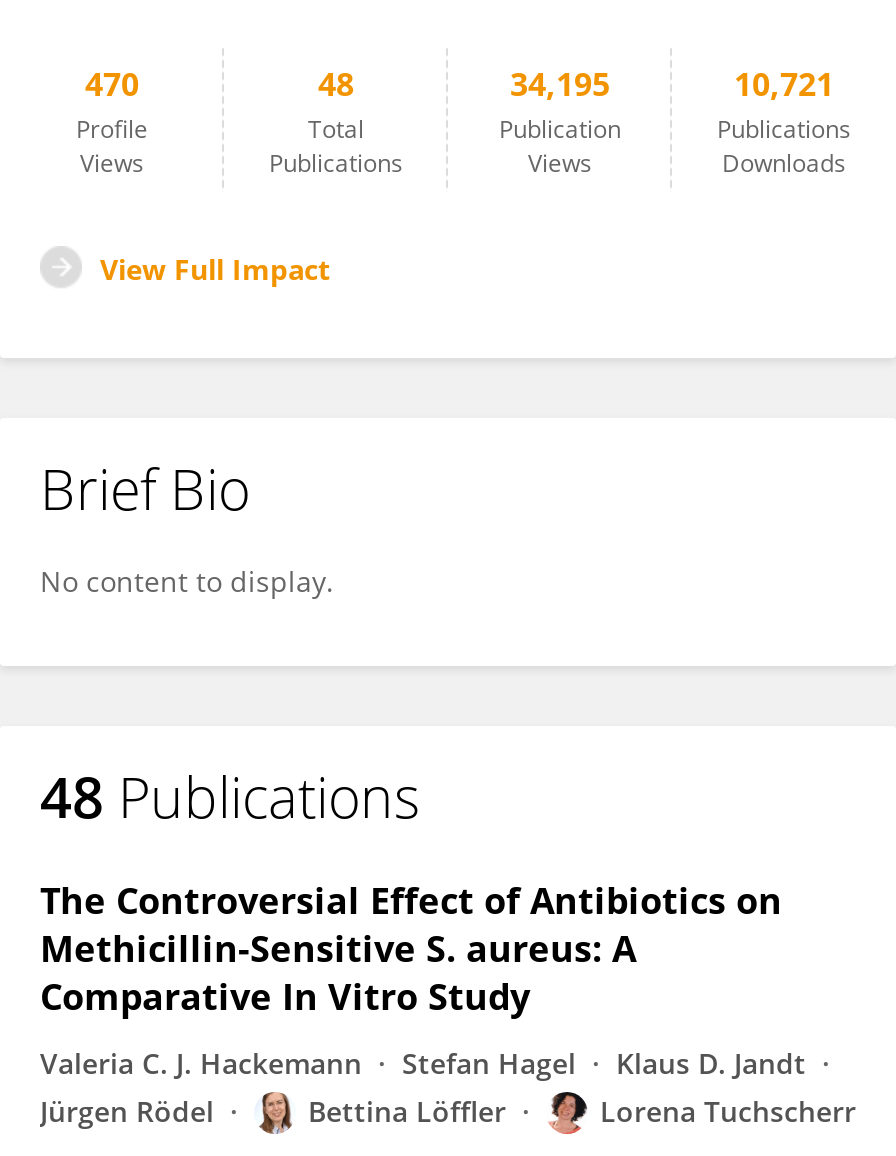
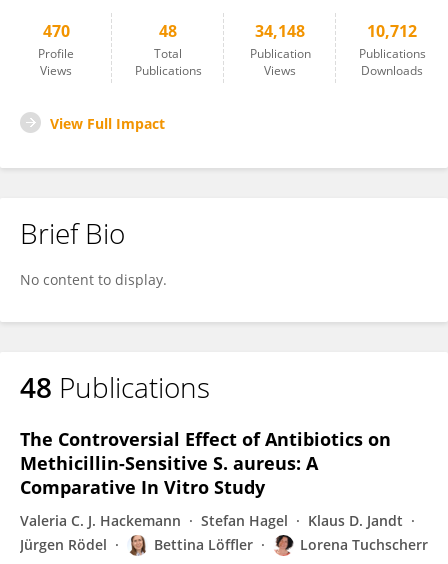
- 34,195
+ 34,148

- 10,721
+ 10,712
